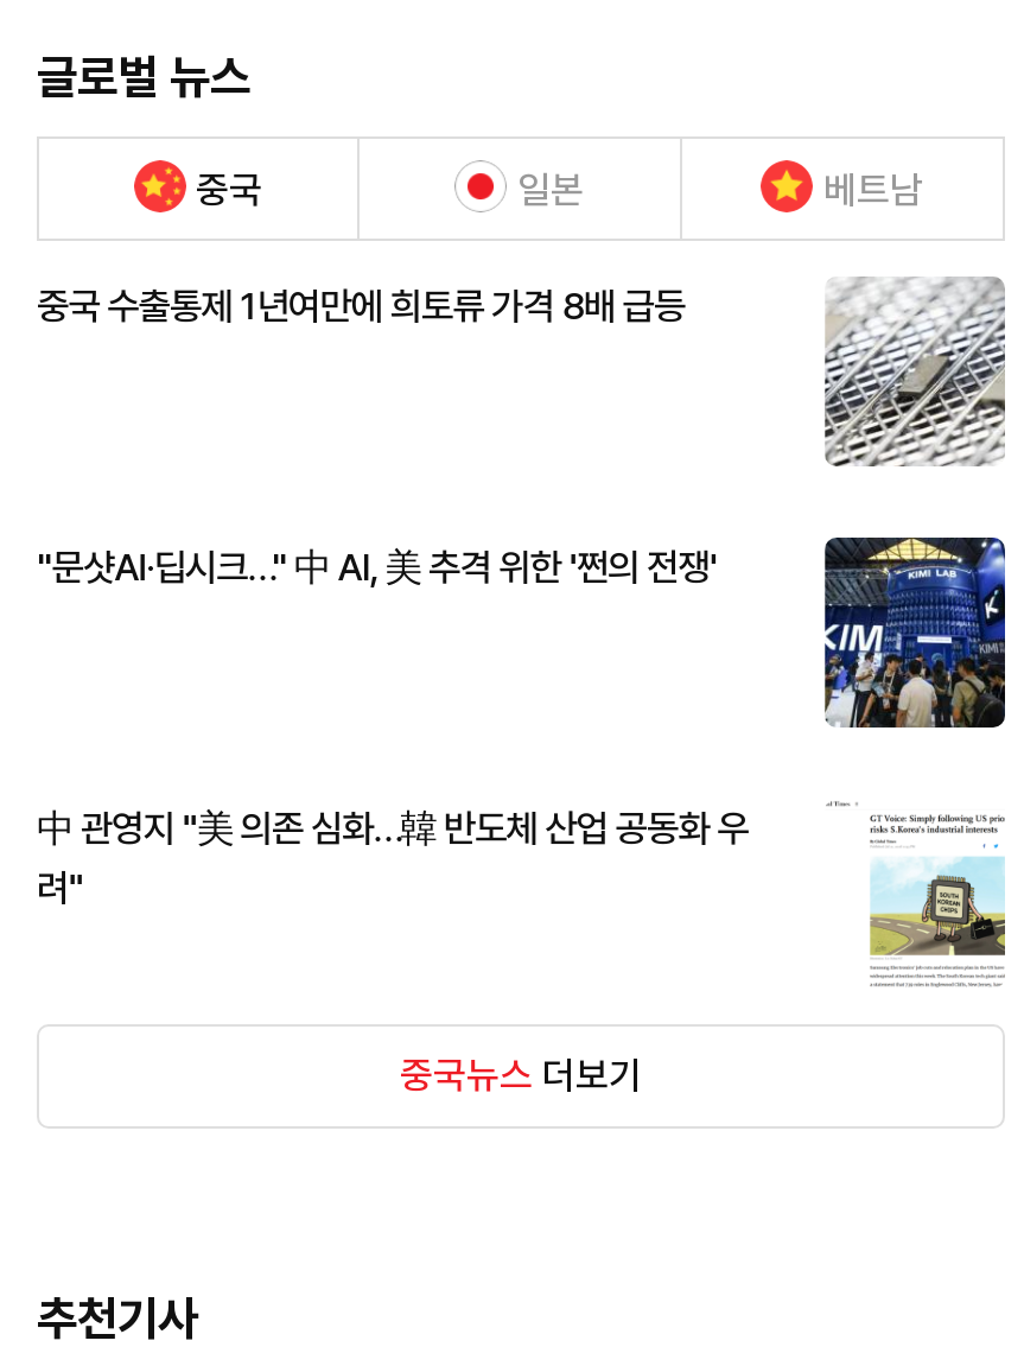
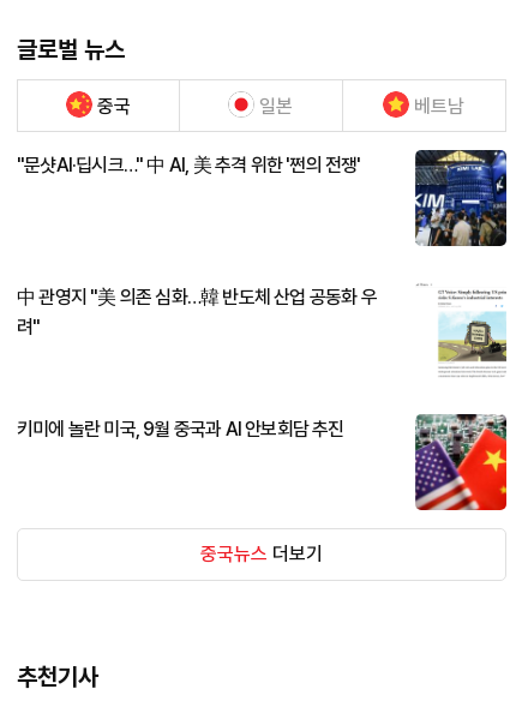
- 중국 수출통제 1년여만에 희토류 가격 8배 급등

- [image]

moved up: [image]

moved up: 中 관영지 "美 의존 심화…韓 반도체 산업 공동화 우 | 려"

+ 키미에 놀란 미국, 9월 중국과 AI 안보회담 추진

+ [image]
